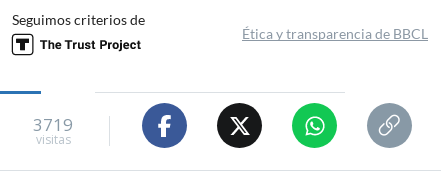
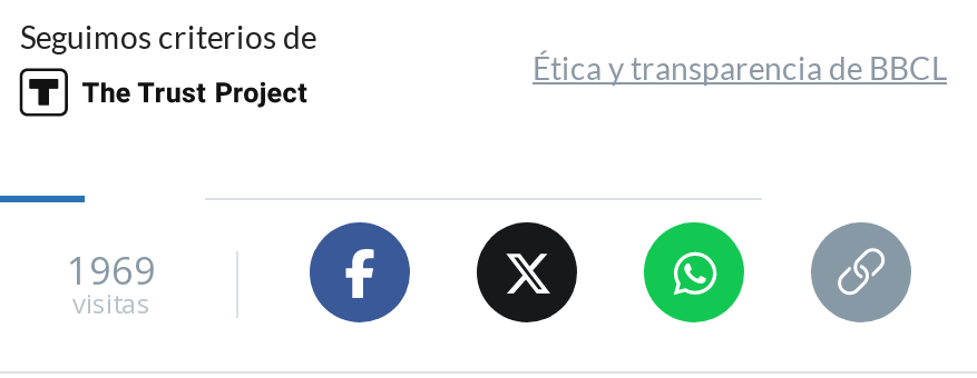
- 3719
+ 1969
